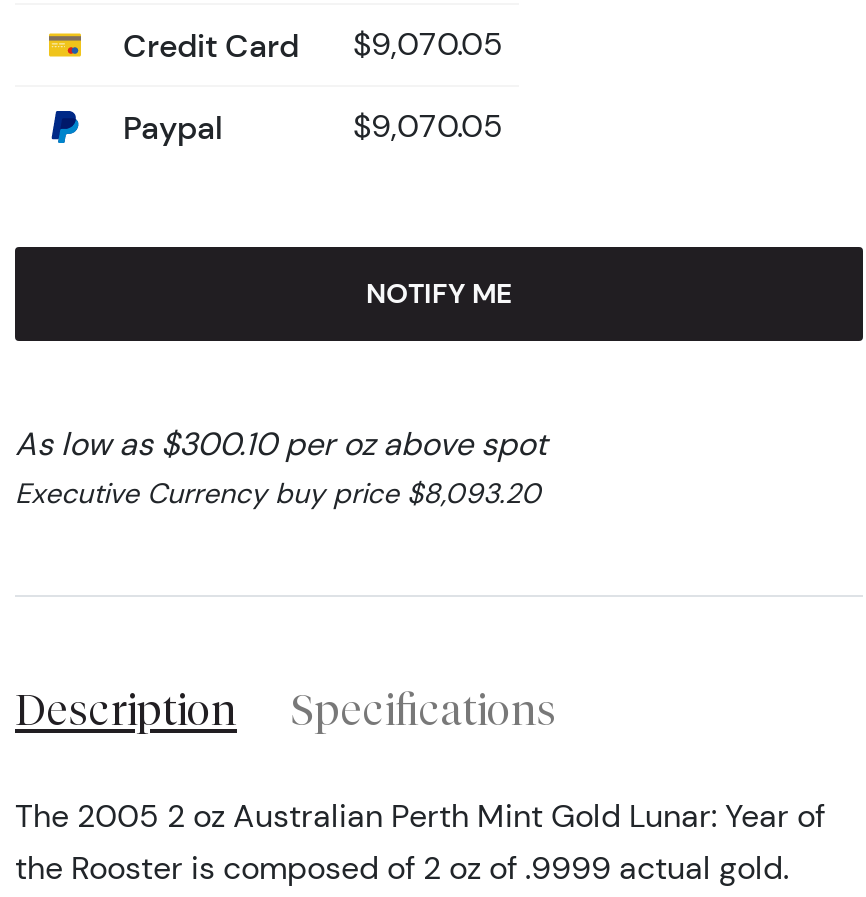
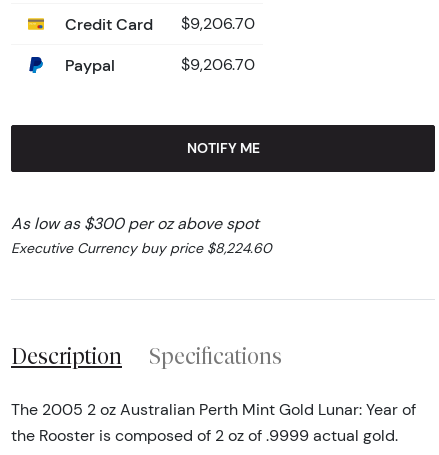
- Credit Card $9,070.05
+ Credit Card $9,206.70

- $9,070.05
+ $9,206.70

- As low as $300.10 per oz above spot
+ As low as $300 per oz above spot

- Executive Currency buy price $8,093.20
+ Executive Currency buy price $8,224.60
